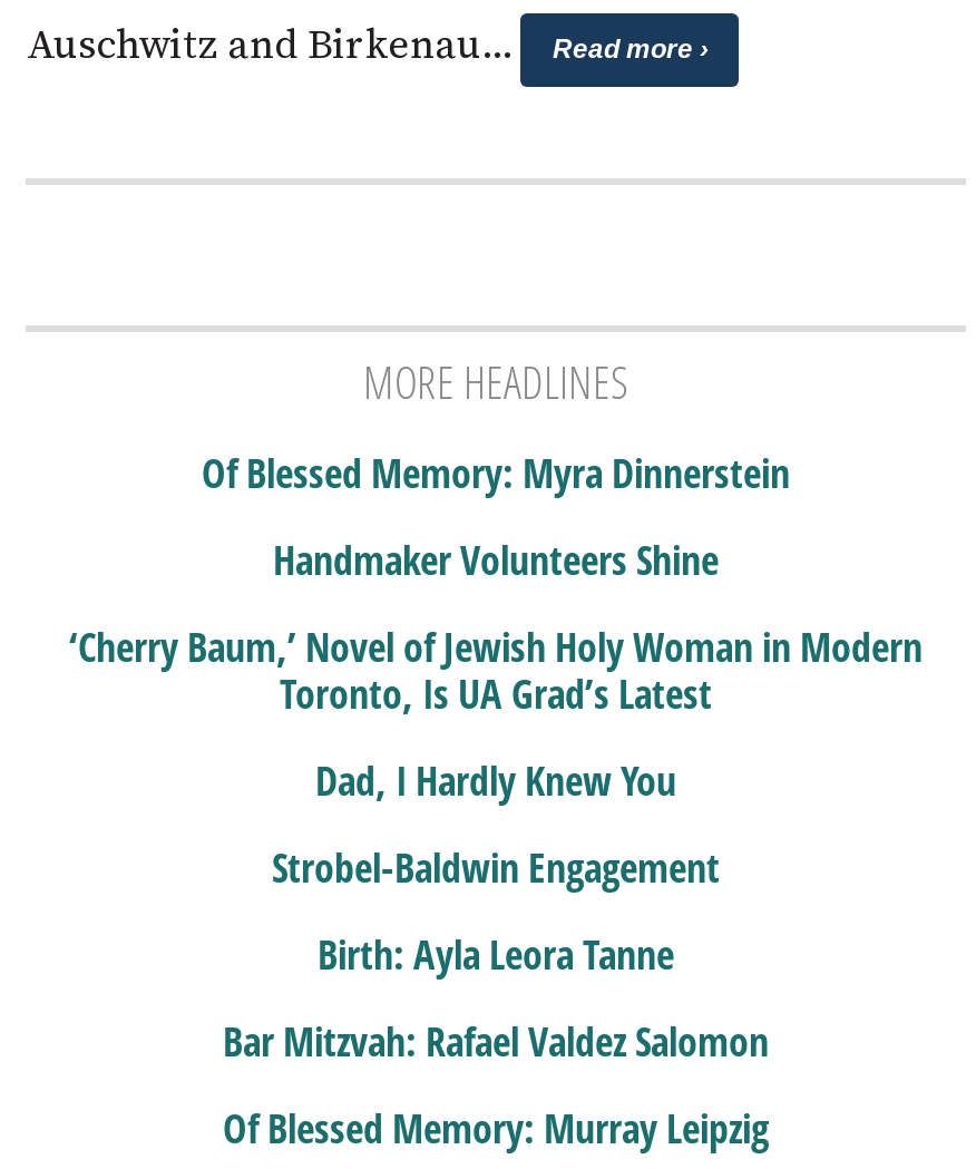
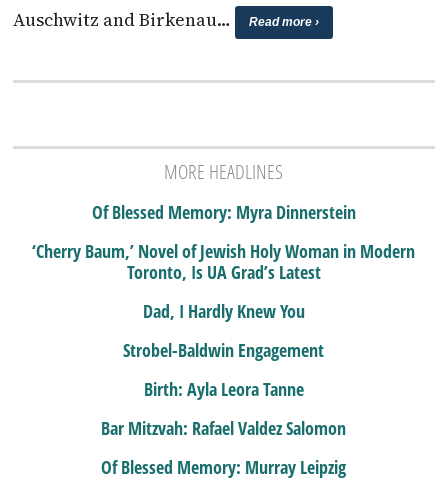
- Handmaker Volunteers Shine
